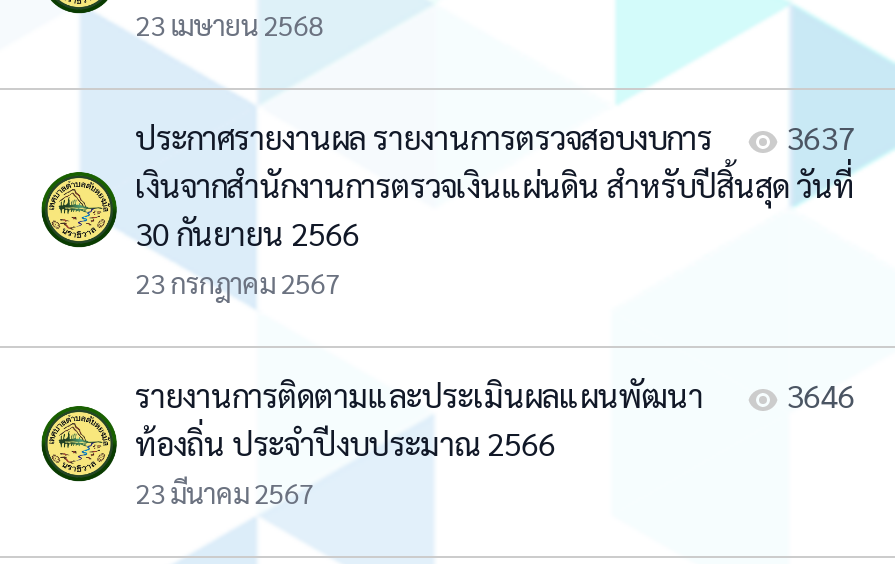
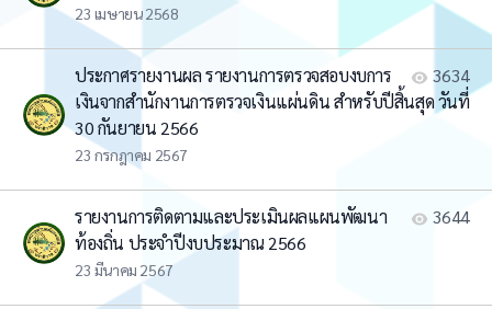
- ประกาศรายงานผล รายงานการตรวจสอบงบการ 3637
+ ประกาศรายงานผล รายงานการตรวจสอบงบการ 3634

- รายงานการติดตามและประเมินผลแผนพัฒนา 3646
+ รายงานการติดตามและประเมินผลแผนพัฒนา 3644
